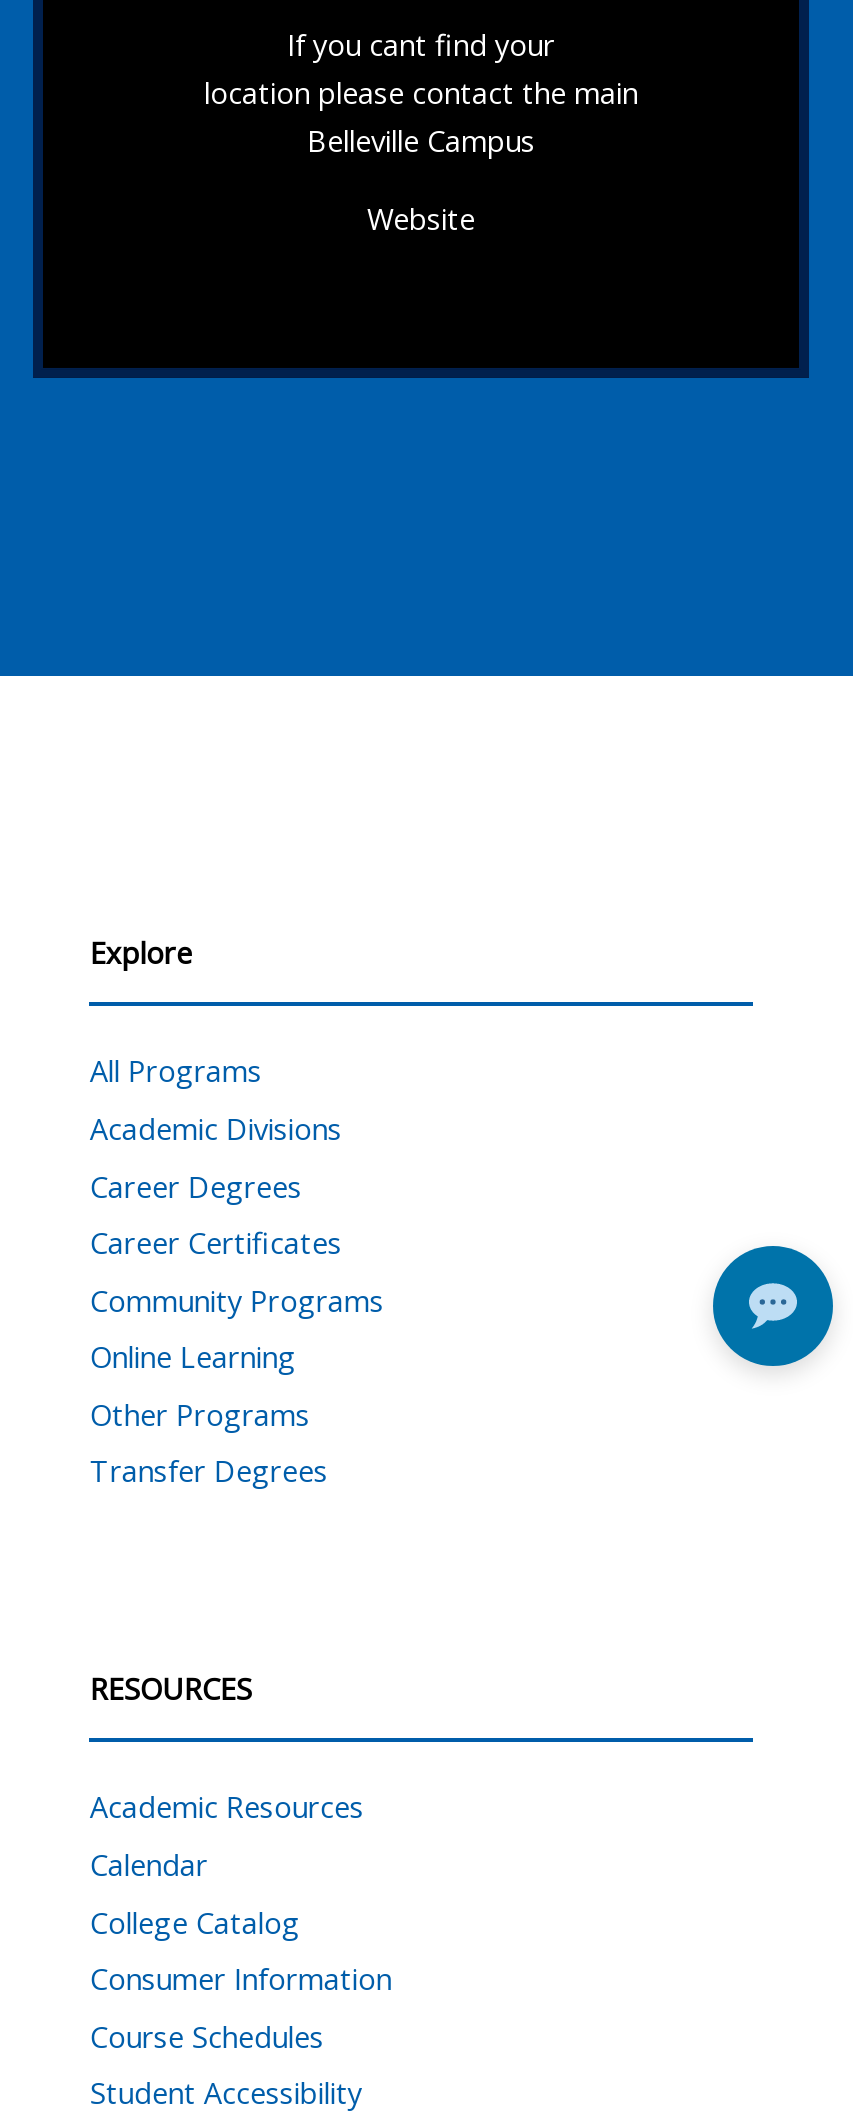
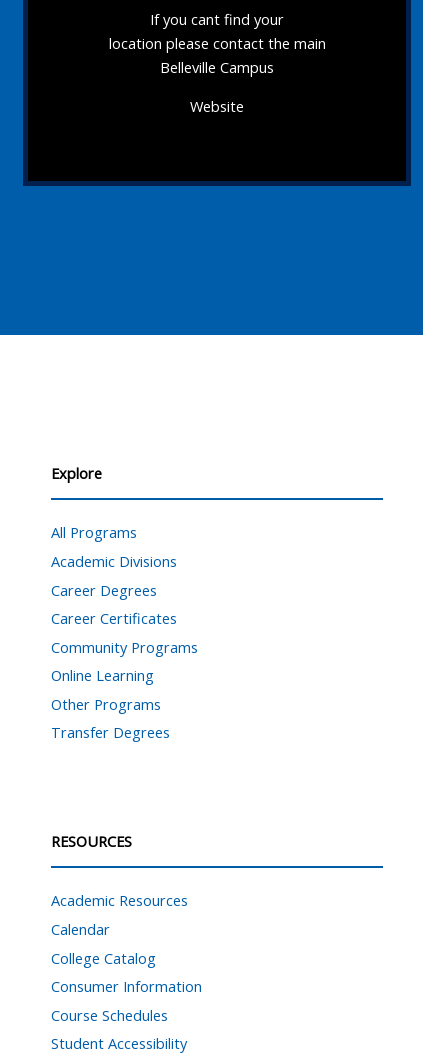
- [image]
